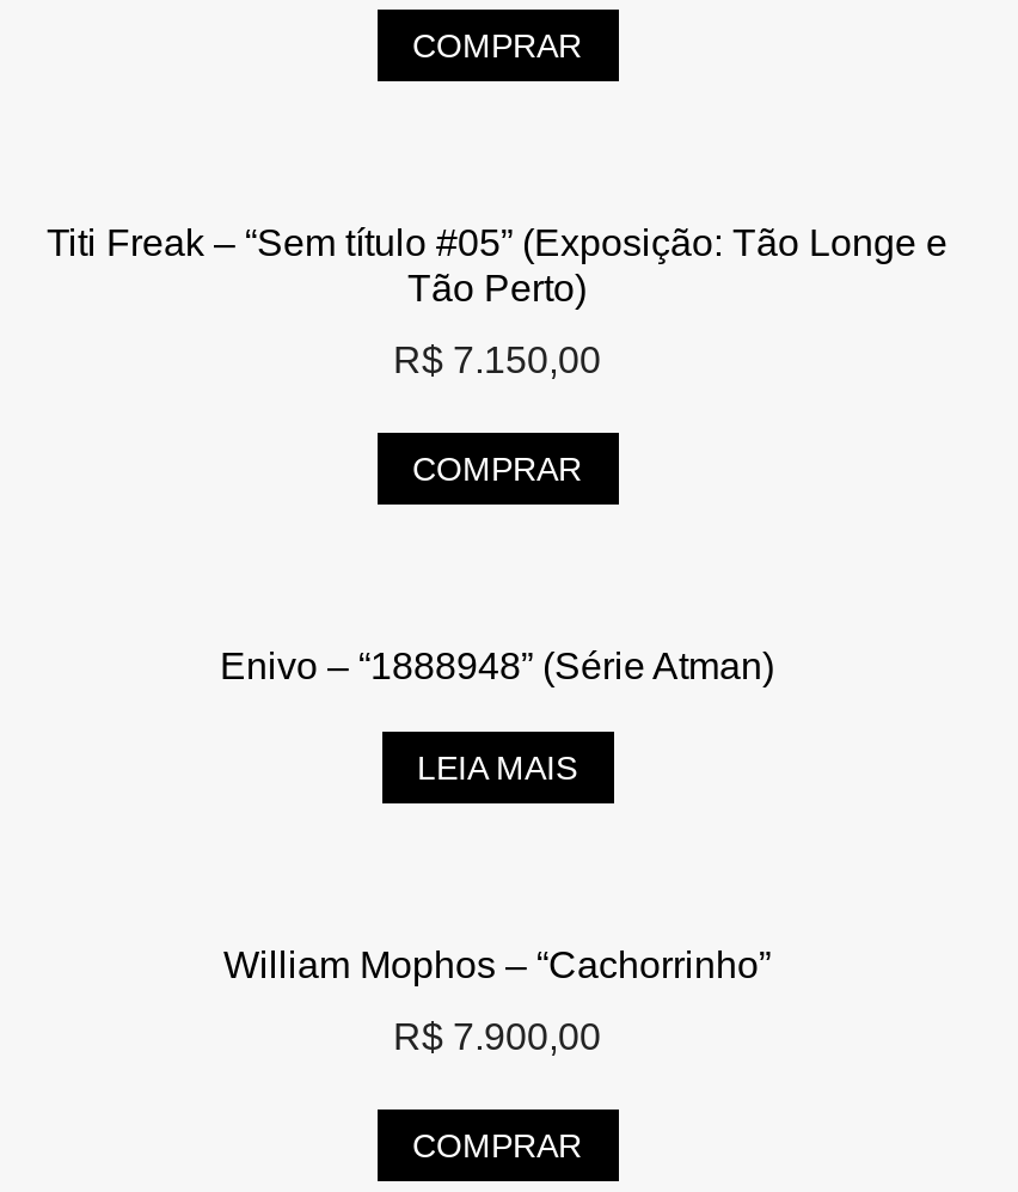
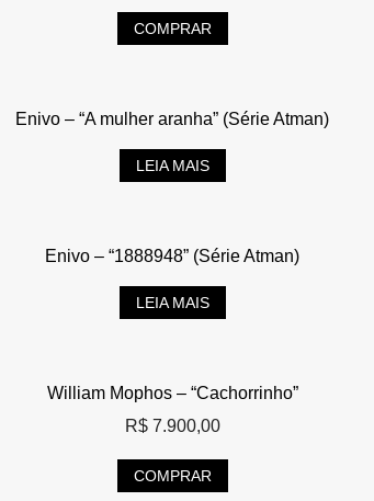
- Titi Freak – “Sem título #05” (Exposição: Tão Longe e
- Tão Perto)
- R$7.150,00
- COMPRAR
+ Enivo – “A mulher aranha” (Série Atman)
+ LEIA MAIS
